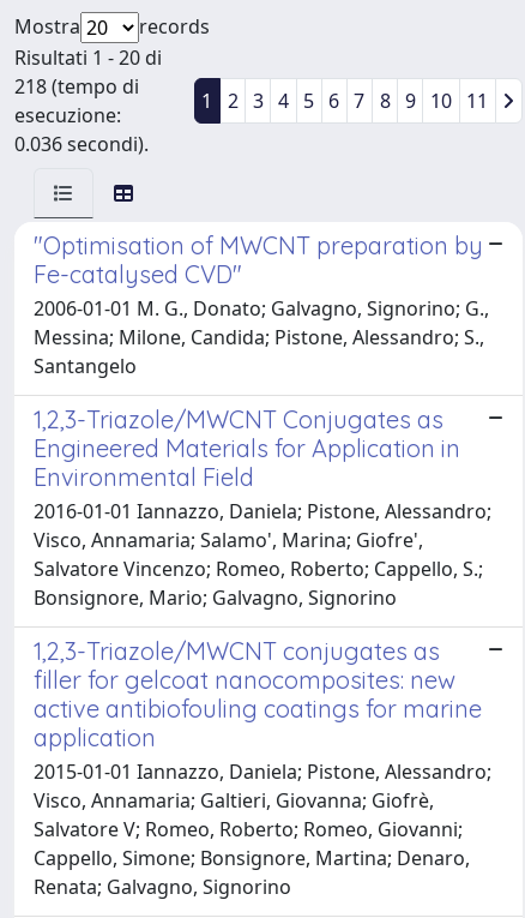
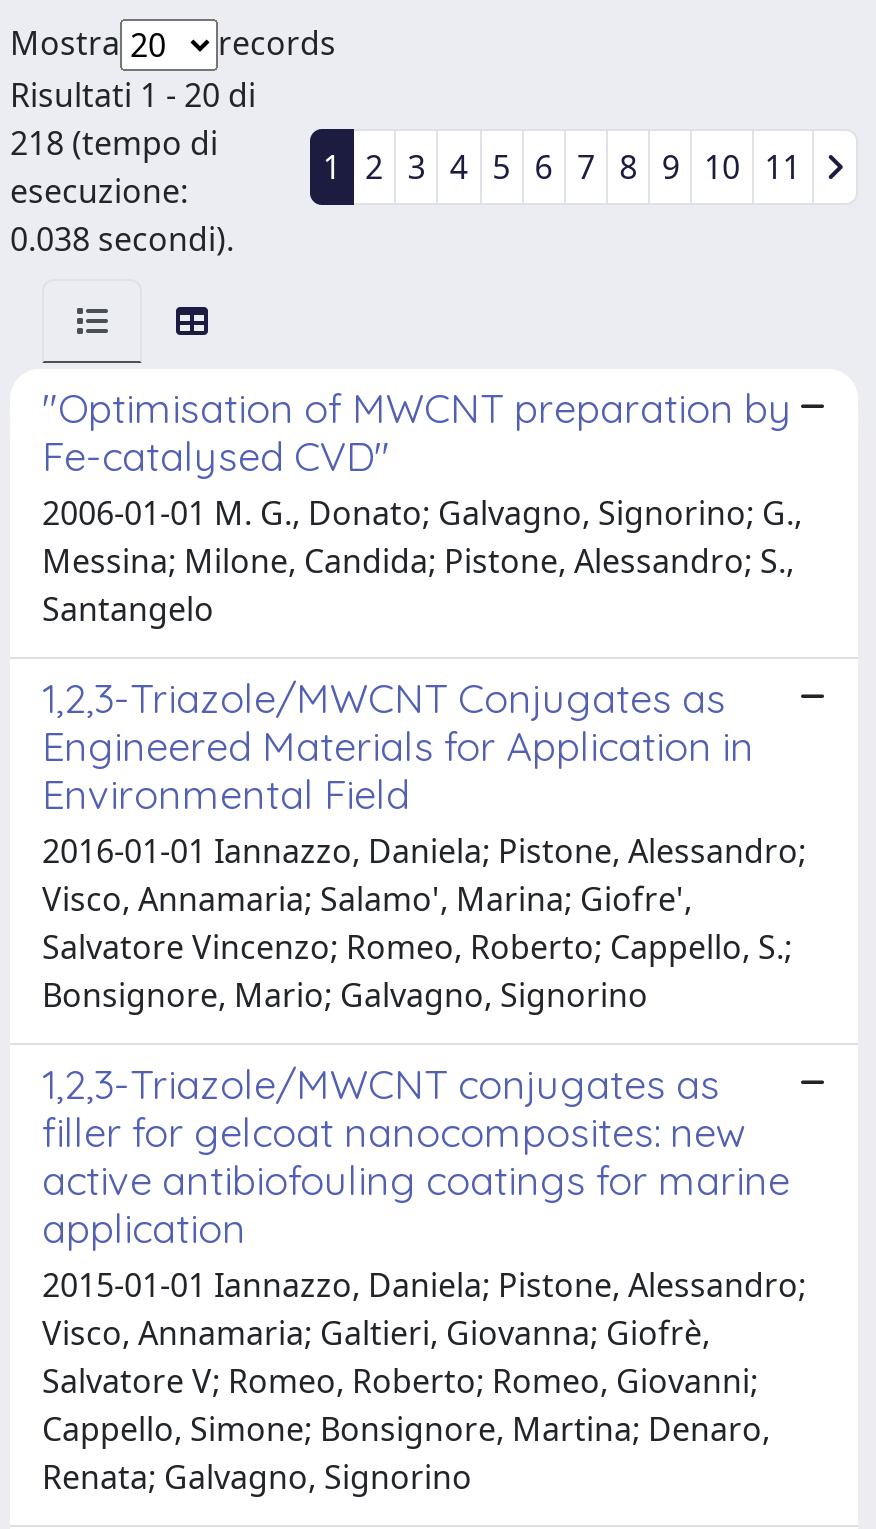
- 0.036 secondi).
+ 0.038 secondi).
